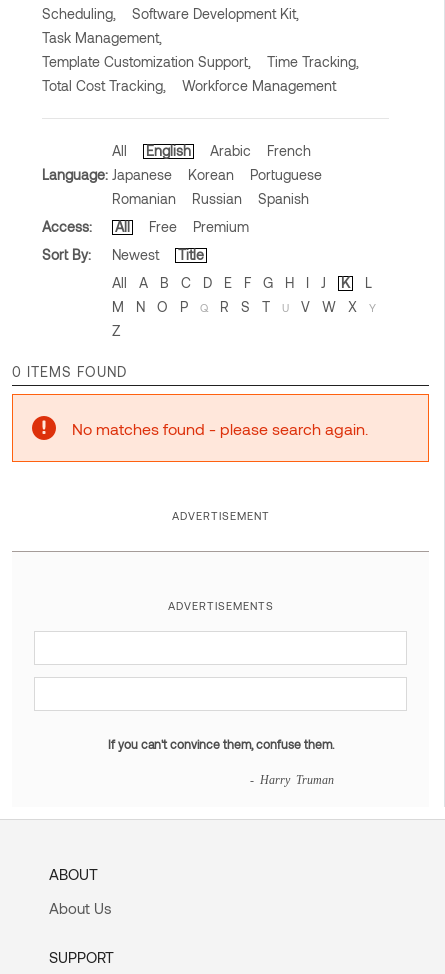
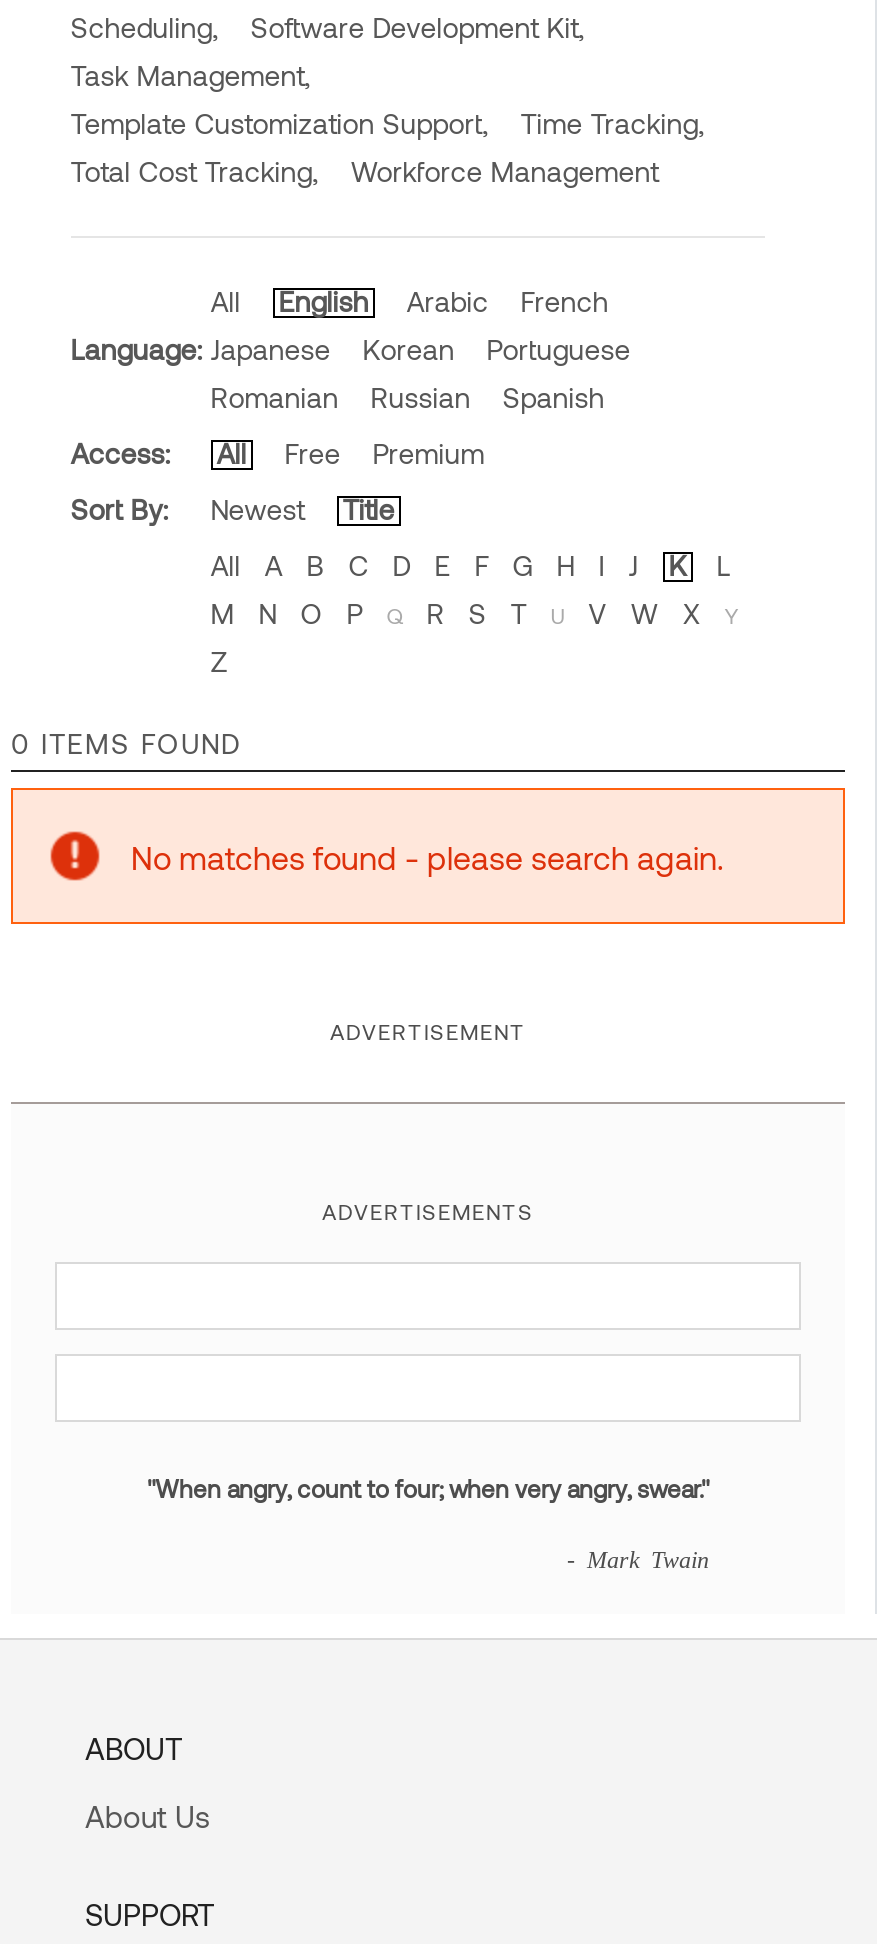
- If you can't convince them, confuse them.
+ "When angry, count to four; when very angry, swear."

- - Harry Truman
+ - Mark Twain
